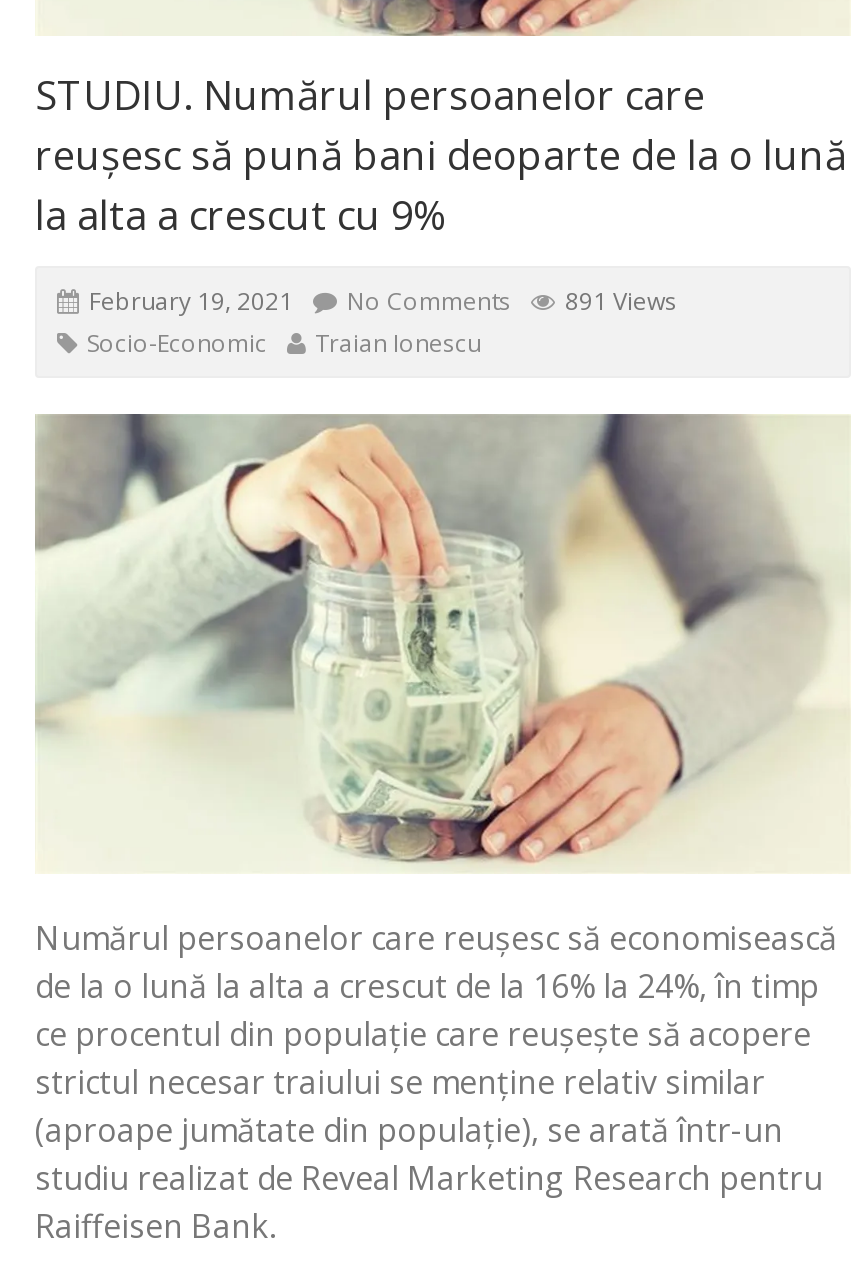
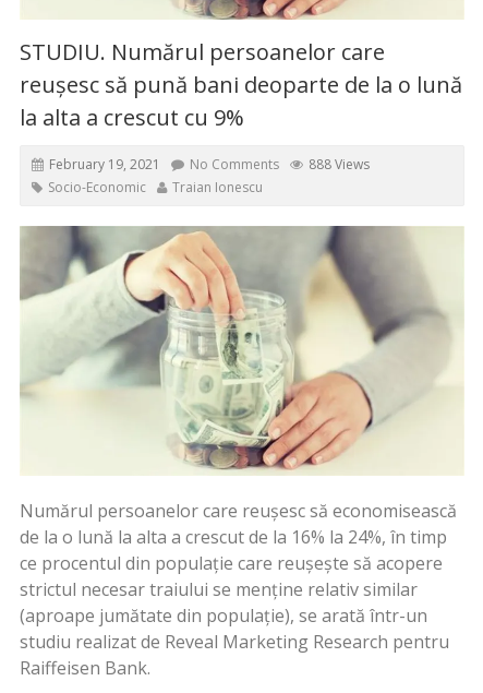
- February 19, 2021 No Comments 891 Views
+ February 19, 2021 No Comments 888 Views
